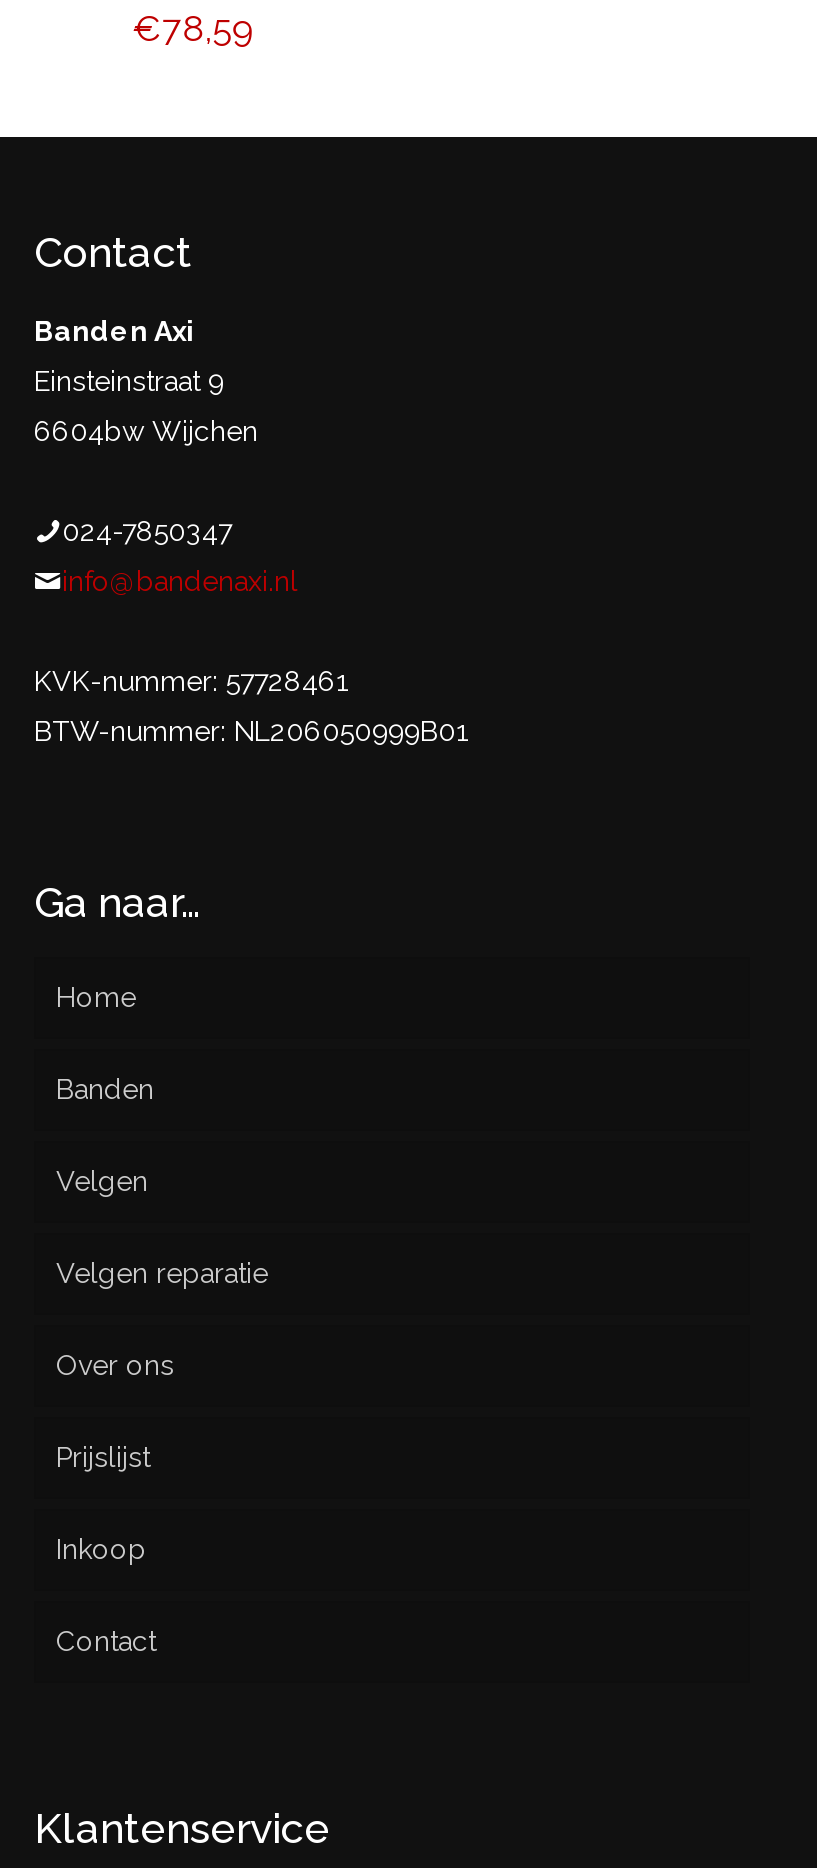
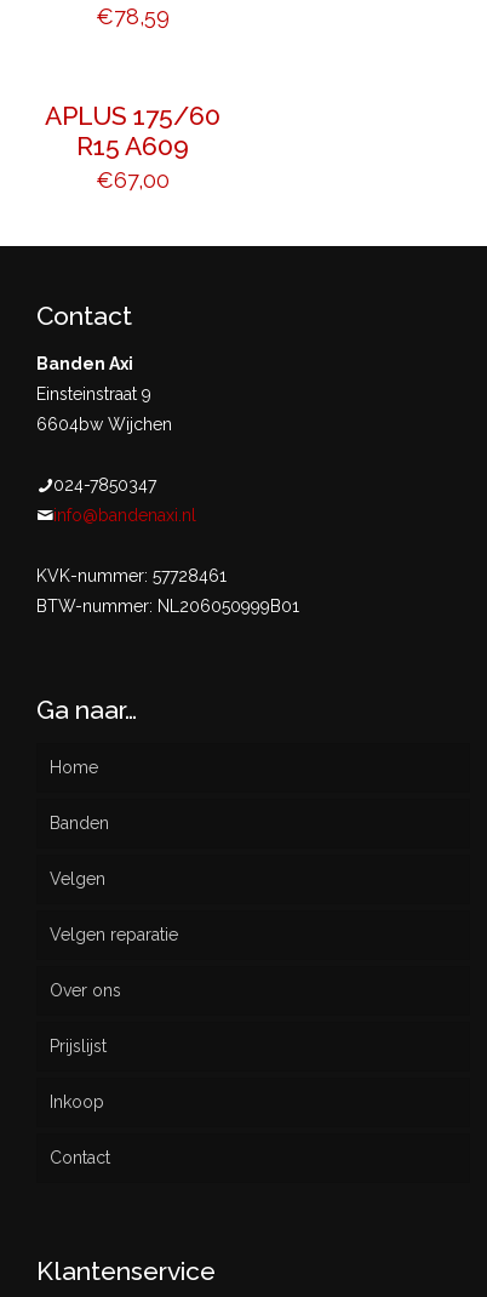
+ APLUS 175/60
+ R15 A609
+ €67,00
